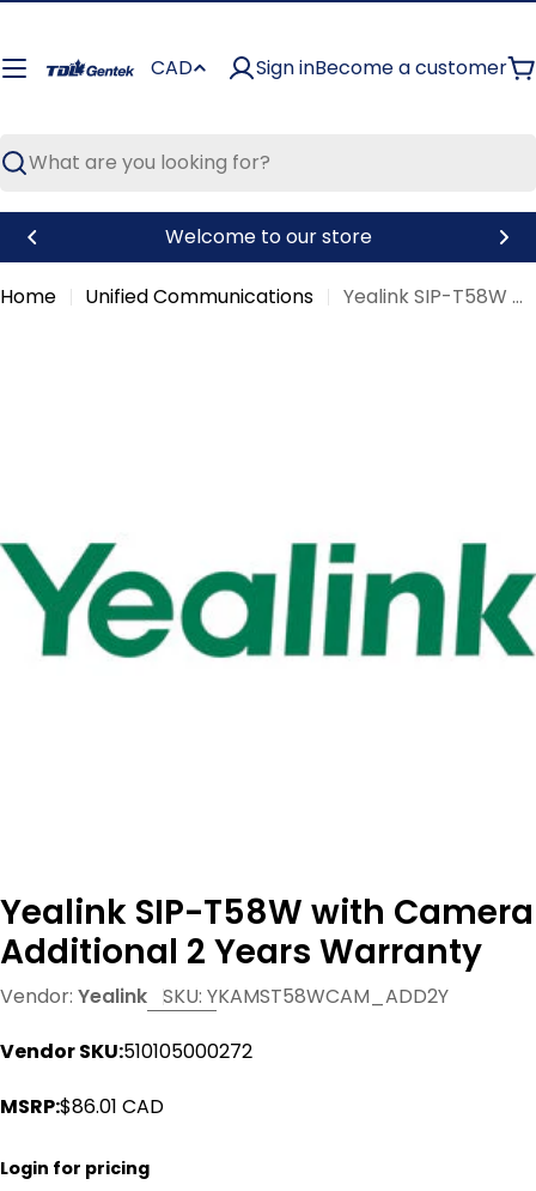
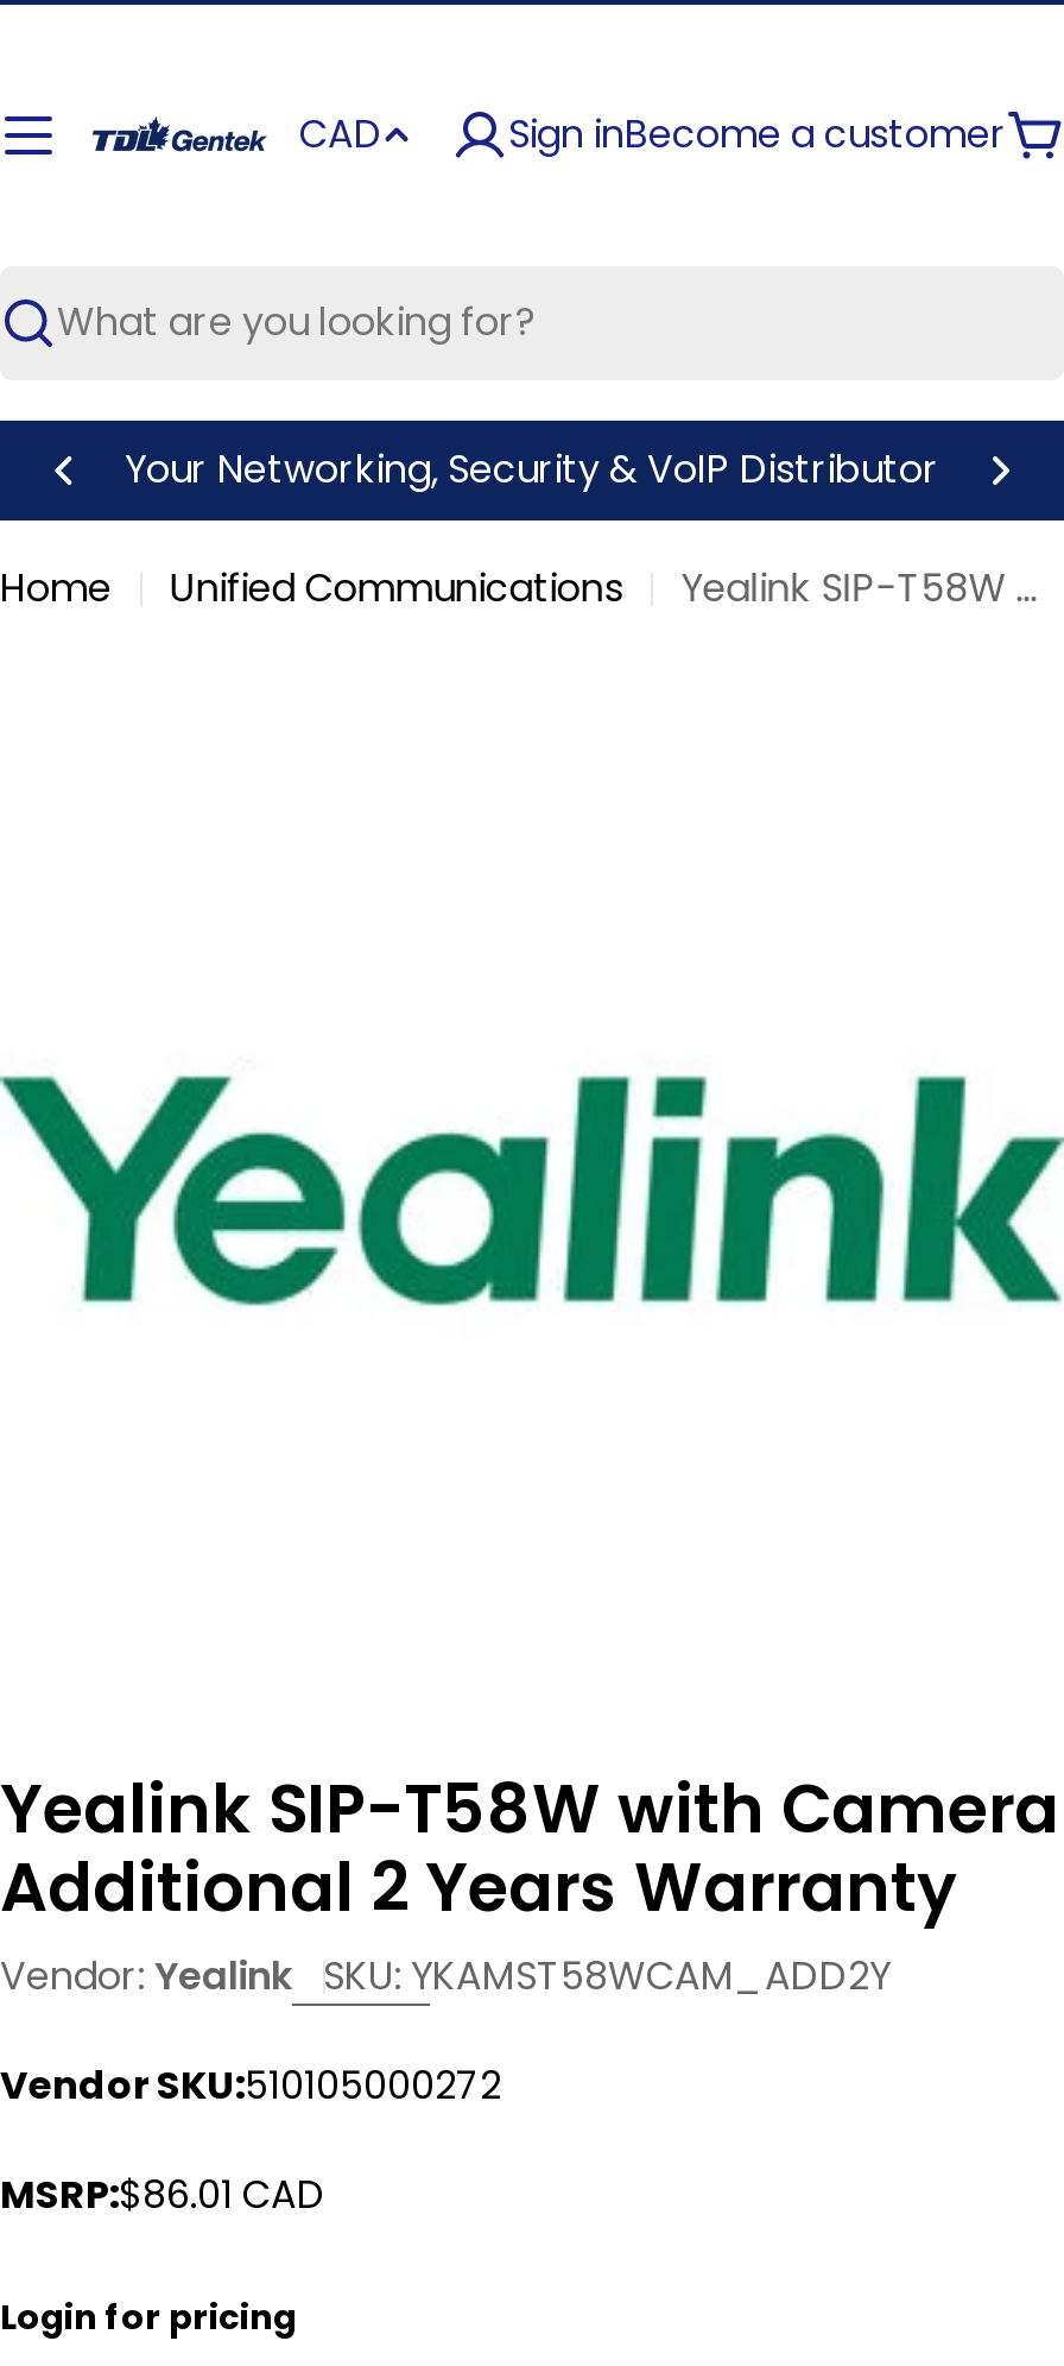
- Welcome to our store
+ Your Networking, Security & VoIP Distributor
